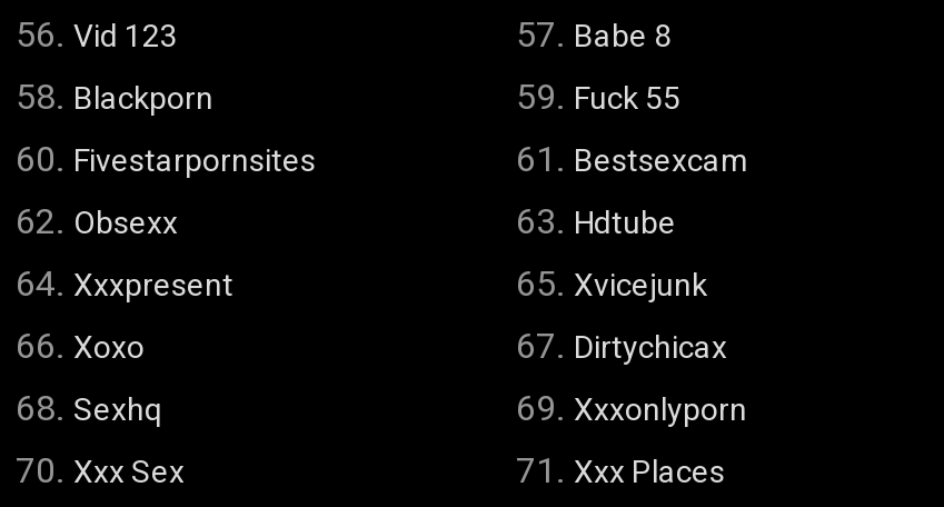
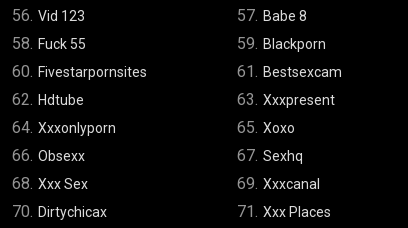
- 58. Blackporn
- 59. Fuck 55
+ 58. Fuck 55
+ 59. Blackporn

- 62. Obsexx
- 63. Hdtube
+ 62. Hdtube
+ 63. Xxxpresent

- 64. Xxxpresent
- 65. Xvicejunk
+ 64. Xxxonlyporn
+ 65. Xoxo

- 66. Xoxo
- 67. Dirtychicax
+ 66. Obsexx
+ 67. Sexhq

- 68. Sexhq
- 69. Xxxonlyporn
+ 68. Xxx Sex
+ 69. Xxxcanal

- 70. Xxx Sex
+ 70. Dirtychicax
